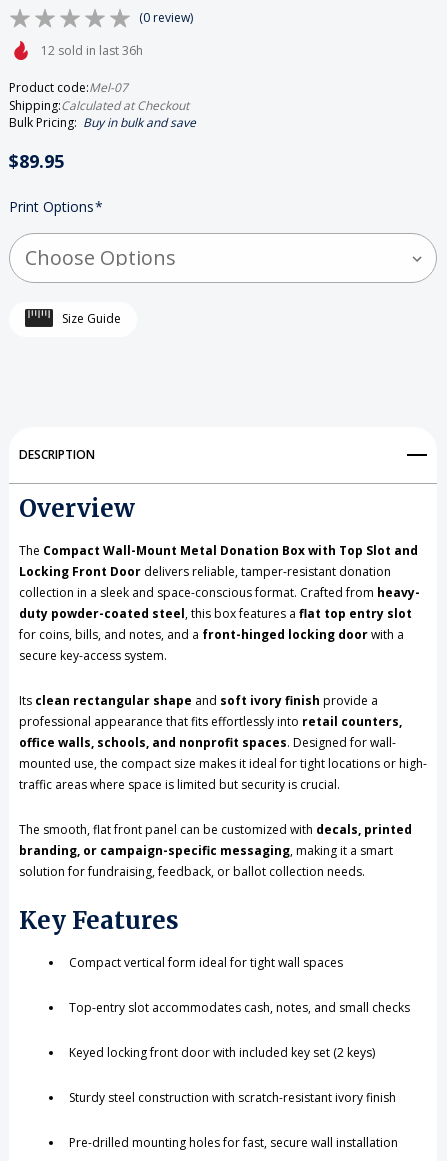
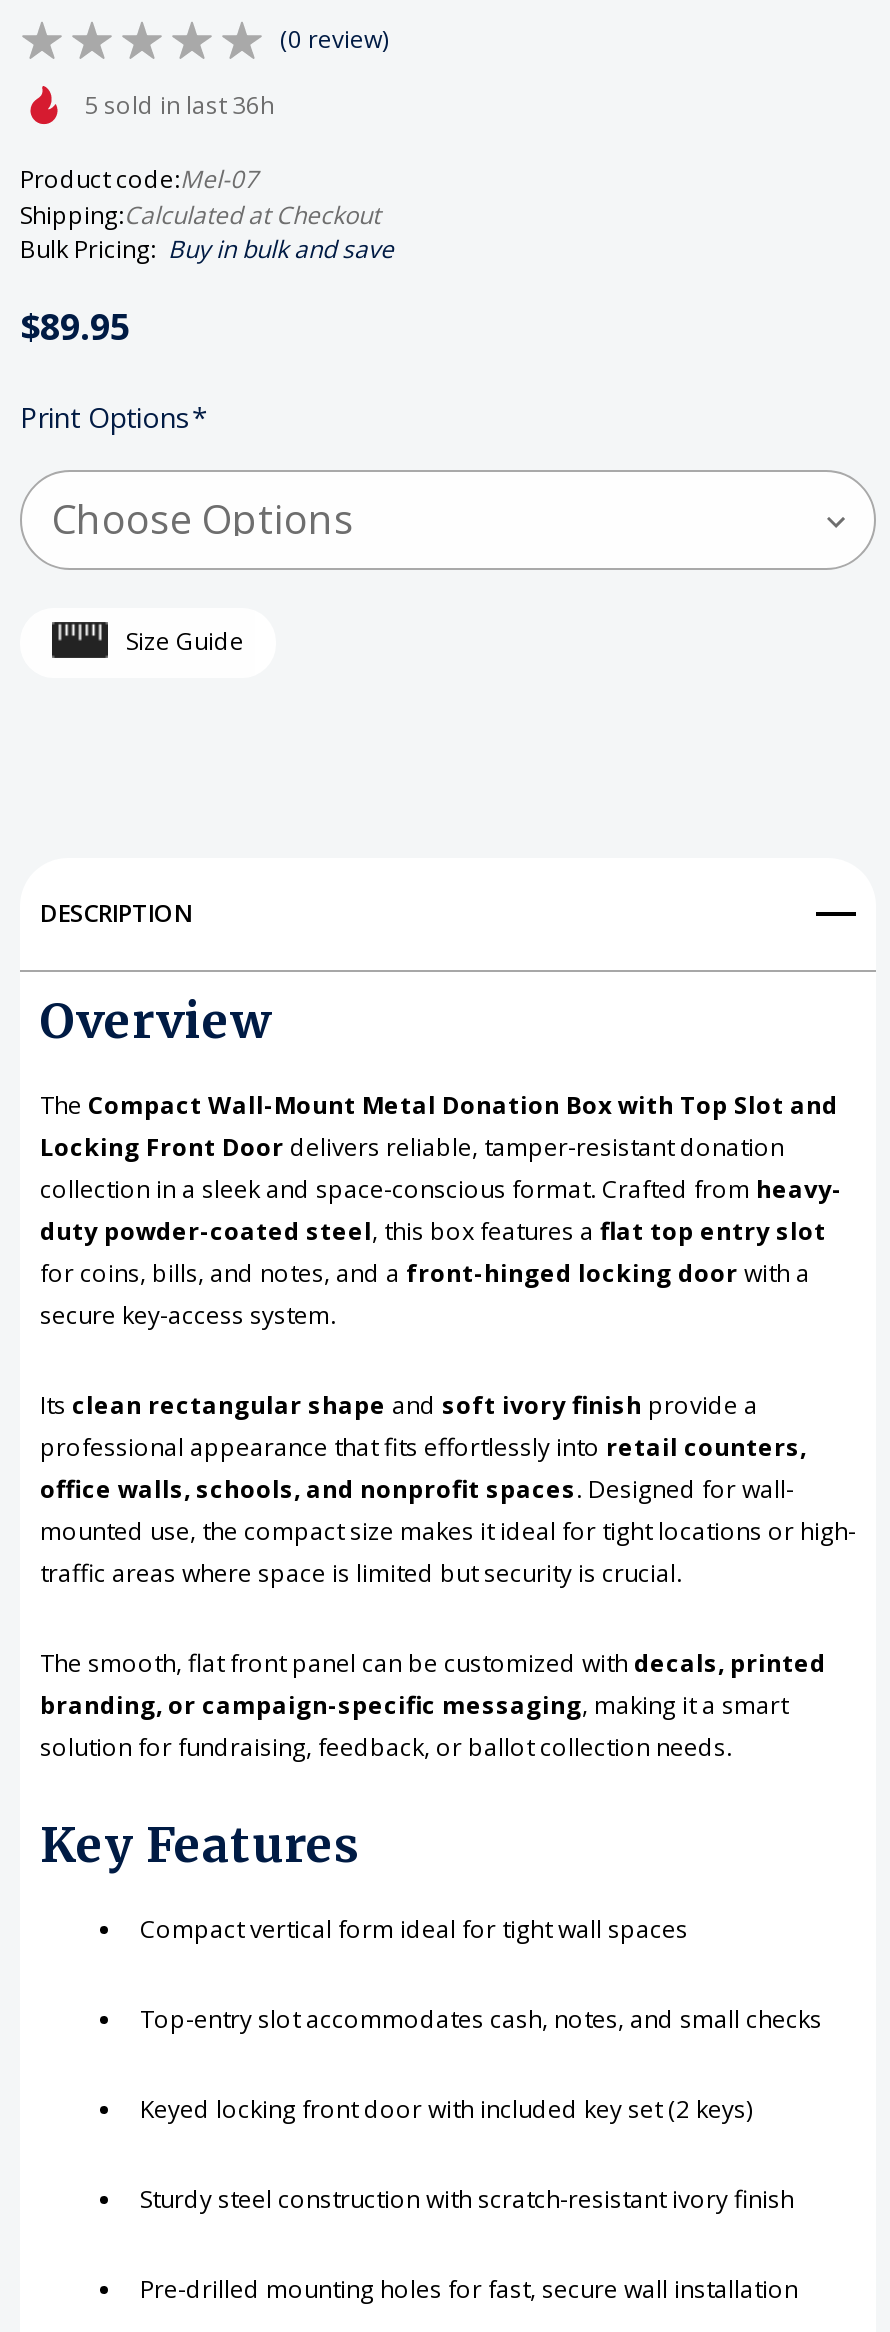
- 12 sold in last 36h
+ 5 sold in last 36h
